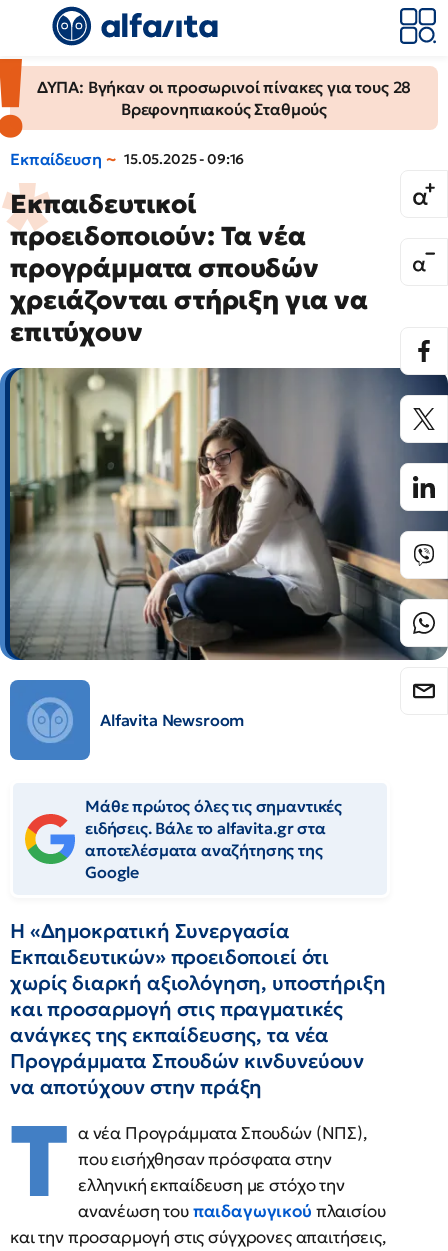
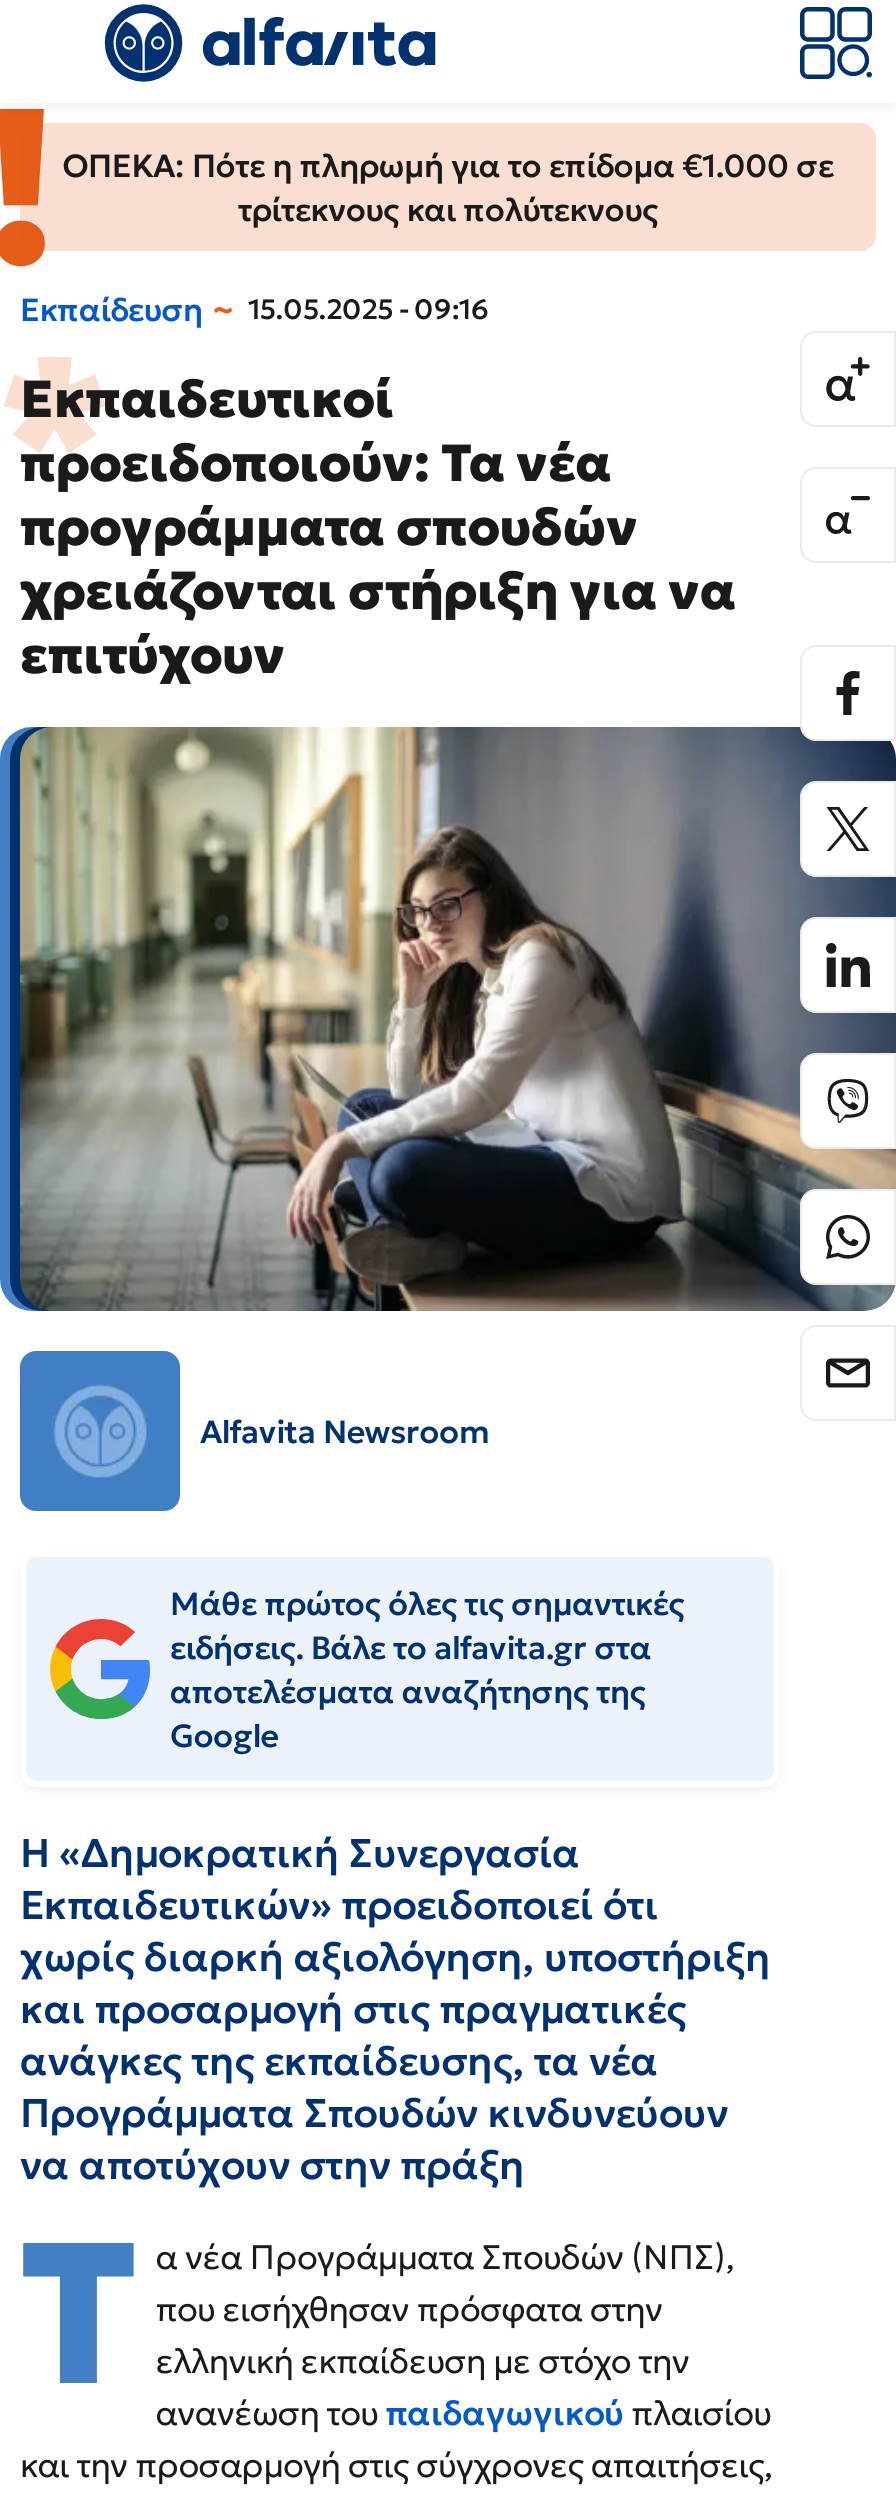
- ΔΥΠΑ: Βγήκαν οι προσωρινοί πίνακες για τους 28
- Βρεφονηπιακούς Σταθμούς
+ ΟΠΕΚΑ: Πότε η πληρωμή για το επίδομα €1.000 σε
+ τρίτεκνους και πολύτεκνους
